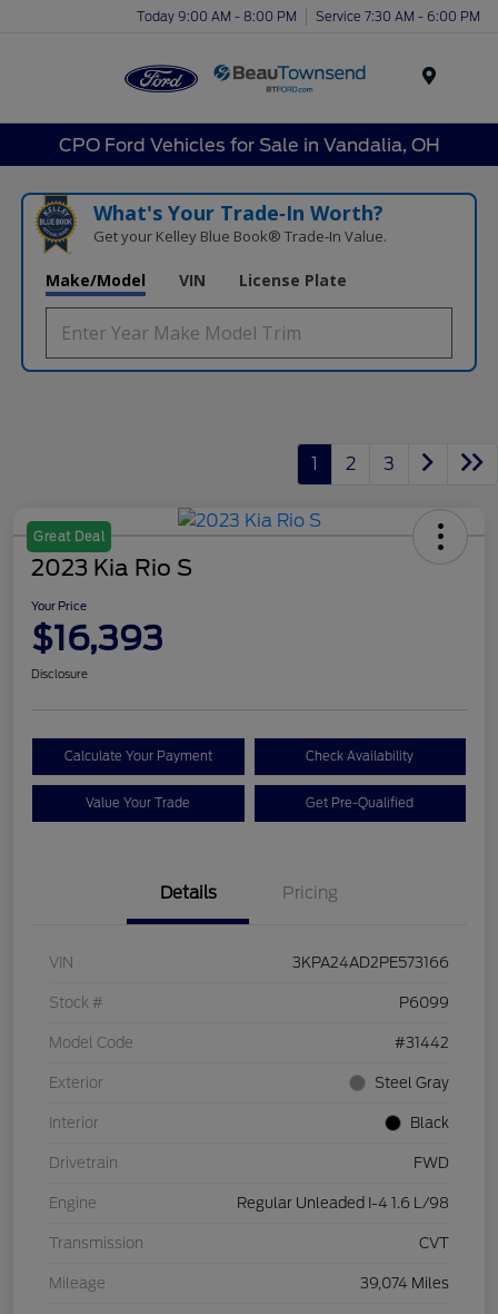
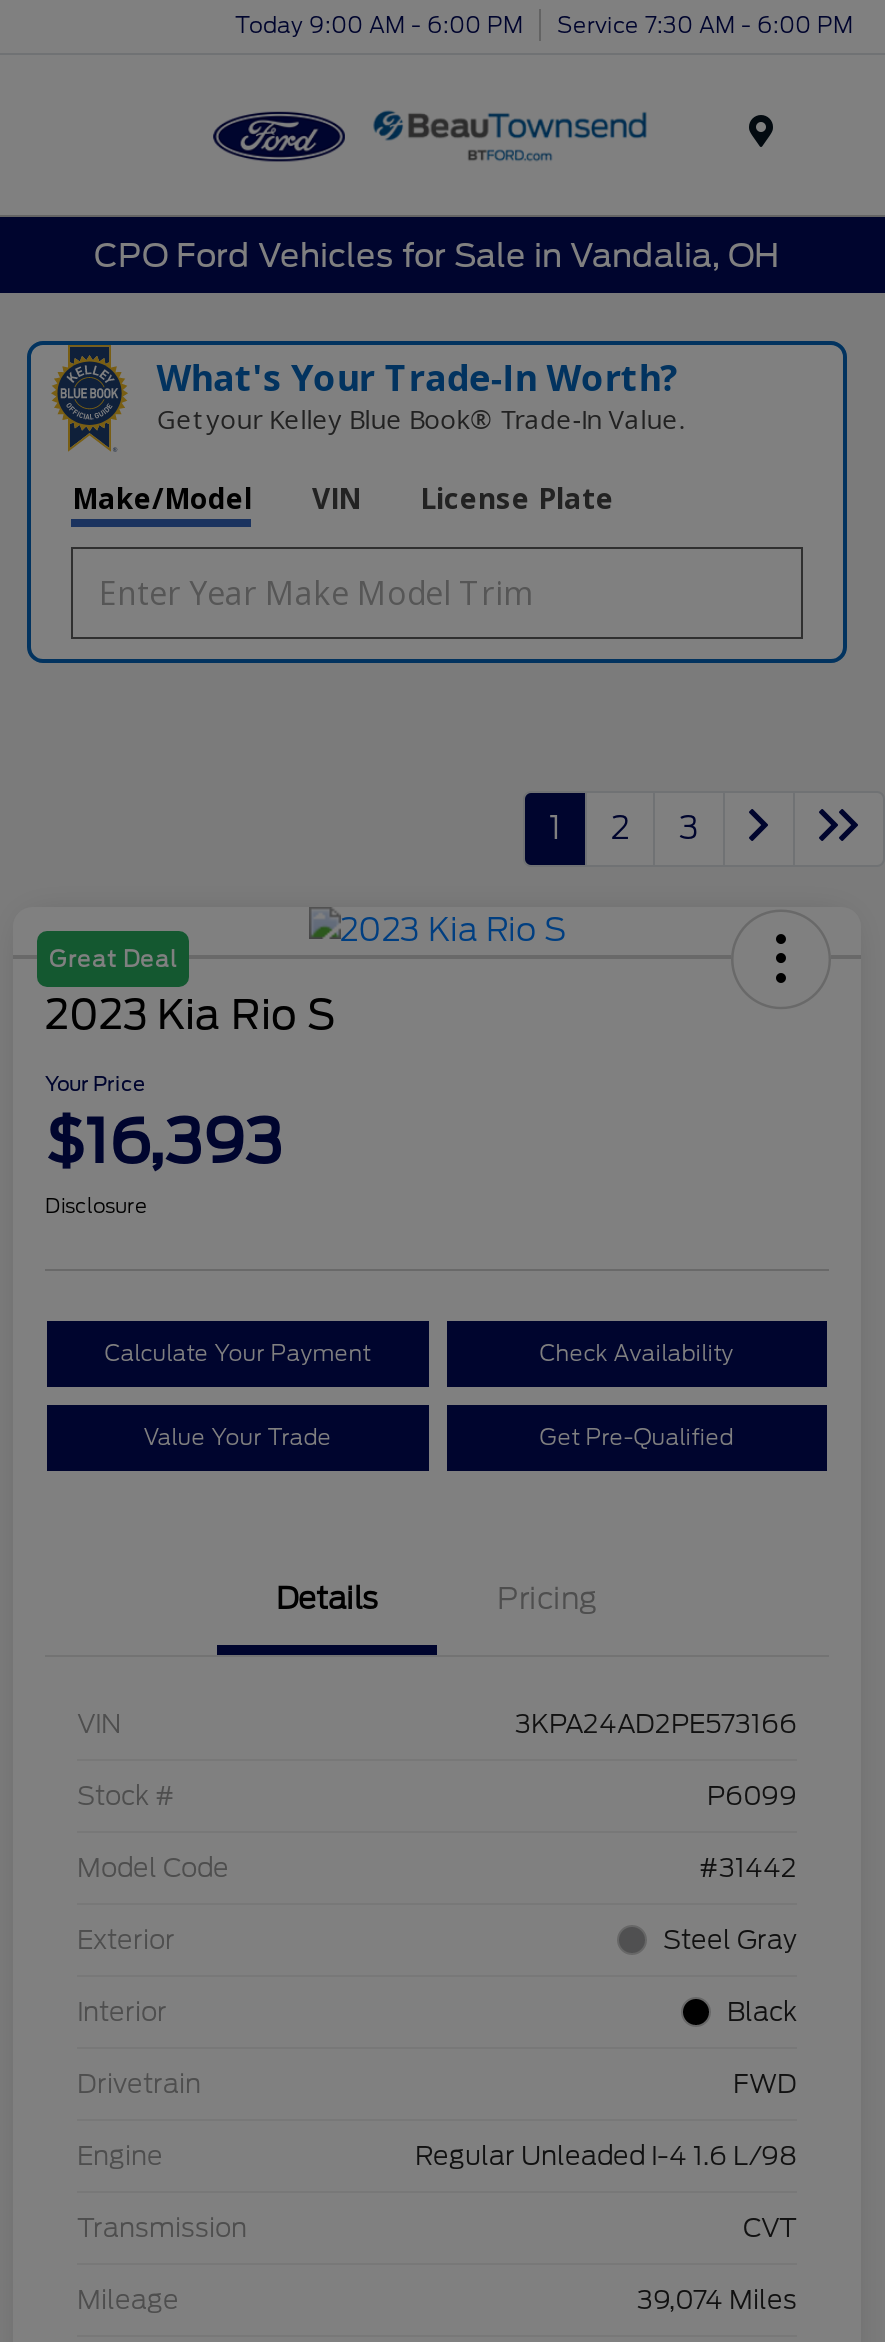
- Today 9:00 AM - 8:00 PM Service 7:30 AM - 6:00 PM
+ Today 9:00 AM - 6:00 PM Service 7:30 AM - 6:00 PM
